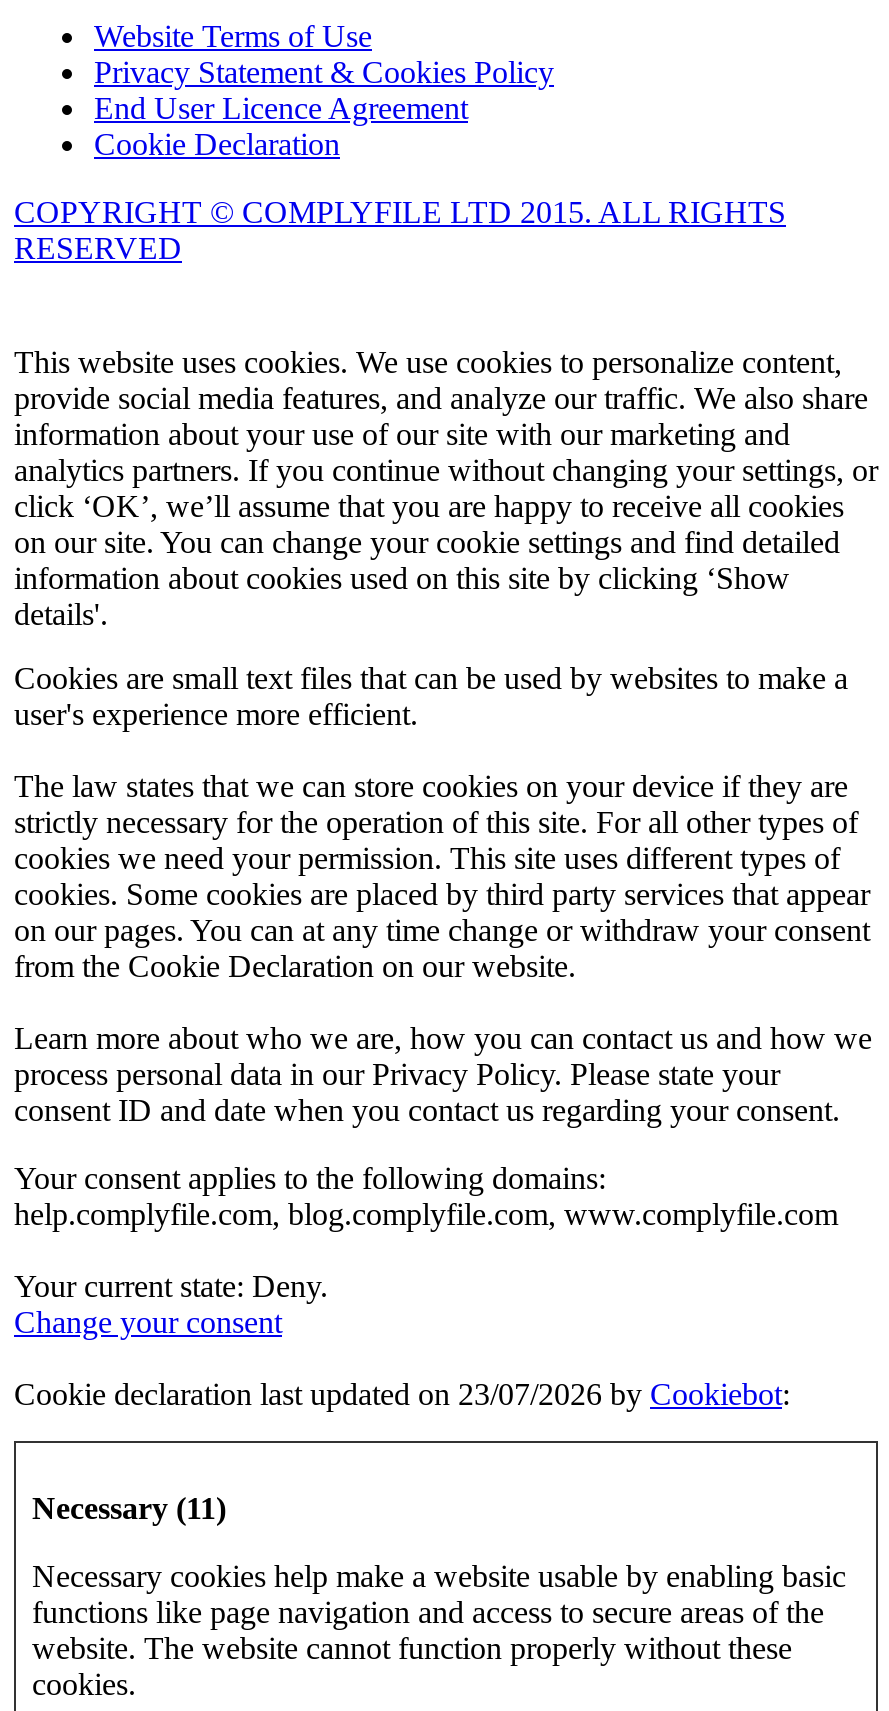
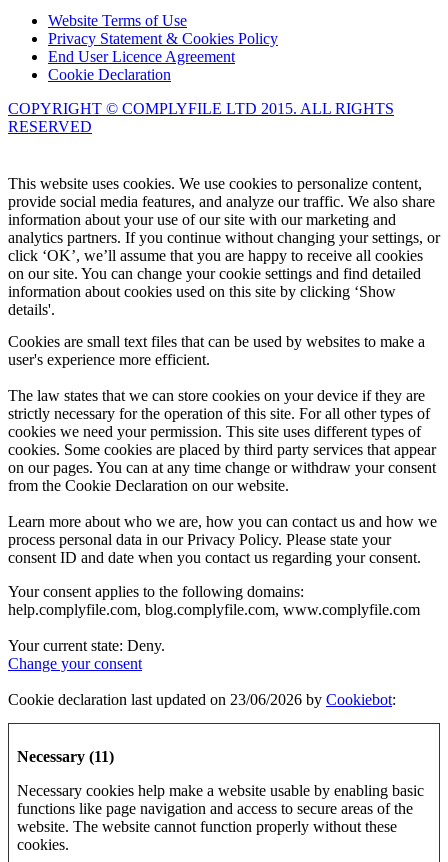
- Cookie declaration last updated on 23/07/2026 by Cookiebot:
+ Cookie declaration last updated on 23/06/2026 by Cookiebot:
